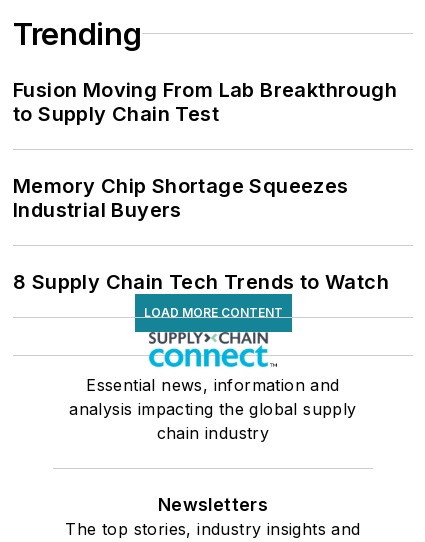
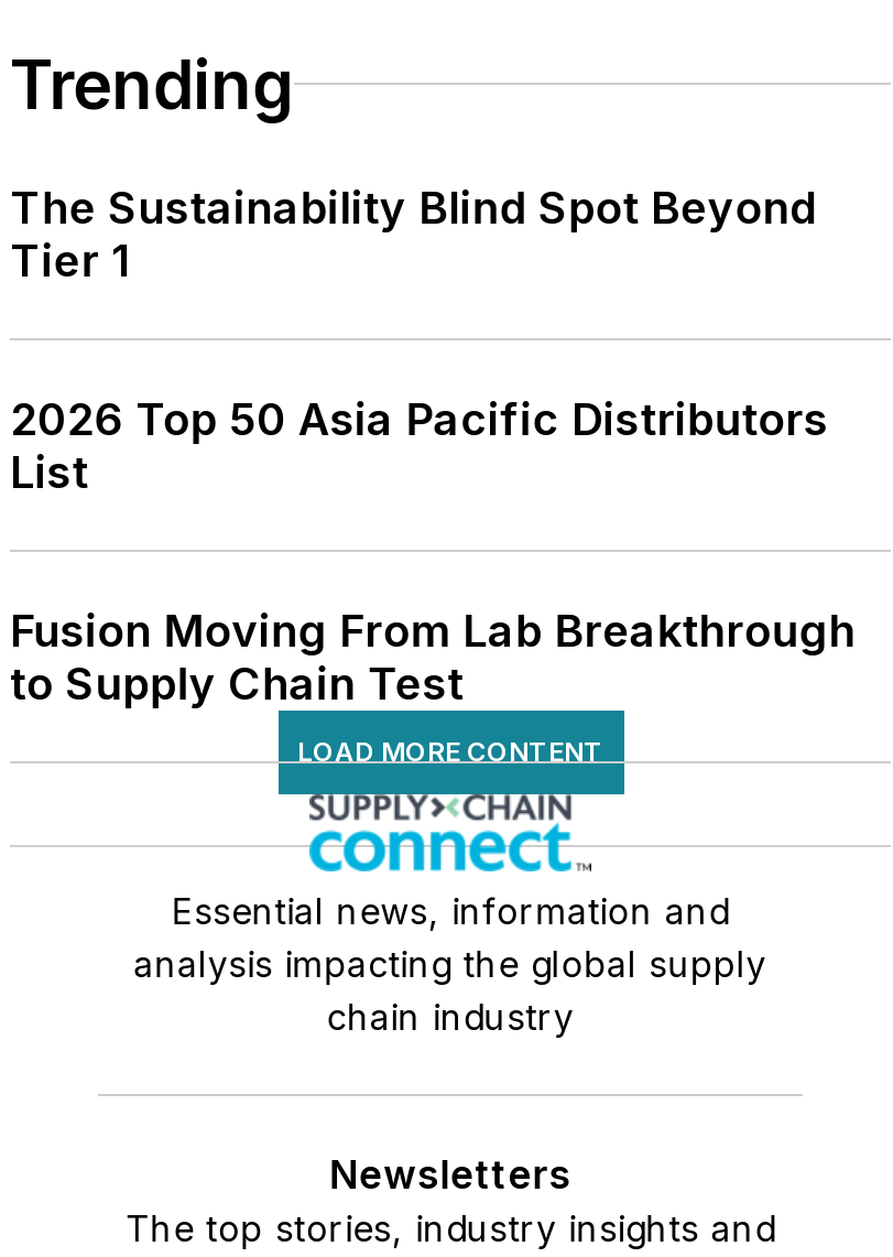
+ The Sustainability Blind Spot Beyond
+ Tier 1
+ 2026 Top 50 Asia Pacific Distributors
+ List

moved down: Fusion Moving From Lab Breakthrough | to Supply Chain Test

- Memory Chip Shortage Squeezes
- Industrial Buyers
- 8 Supply Chain Tech Trends to Watch
